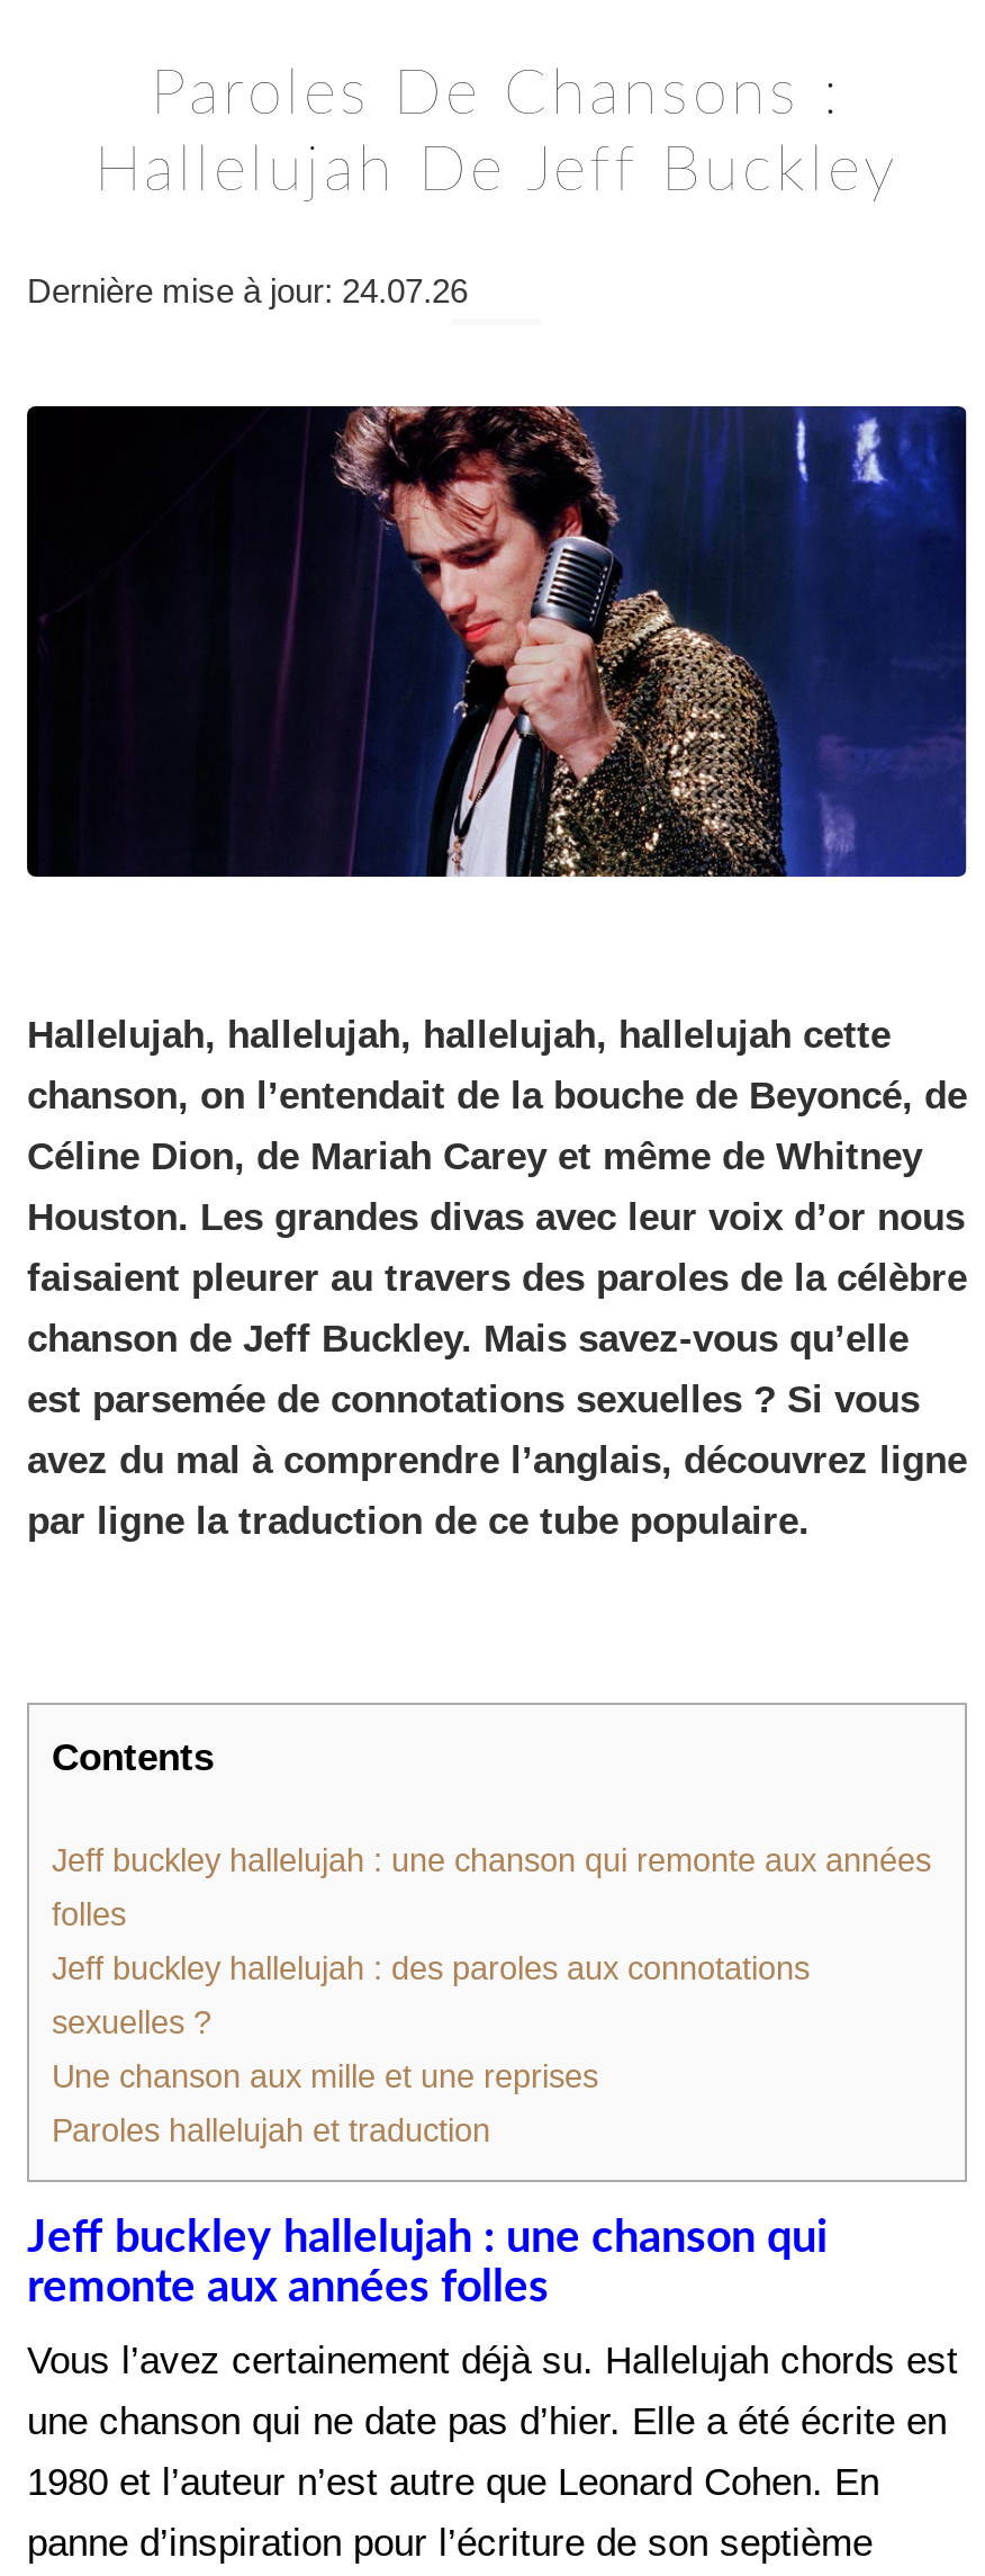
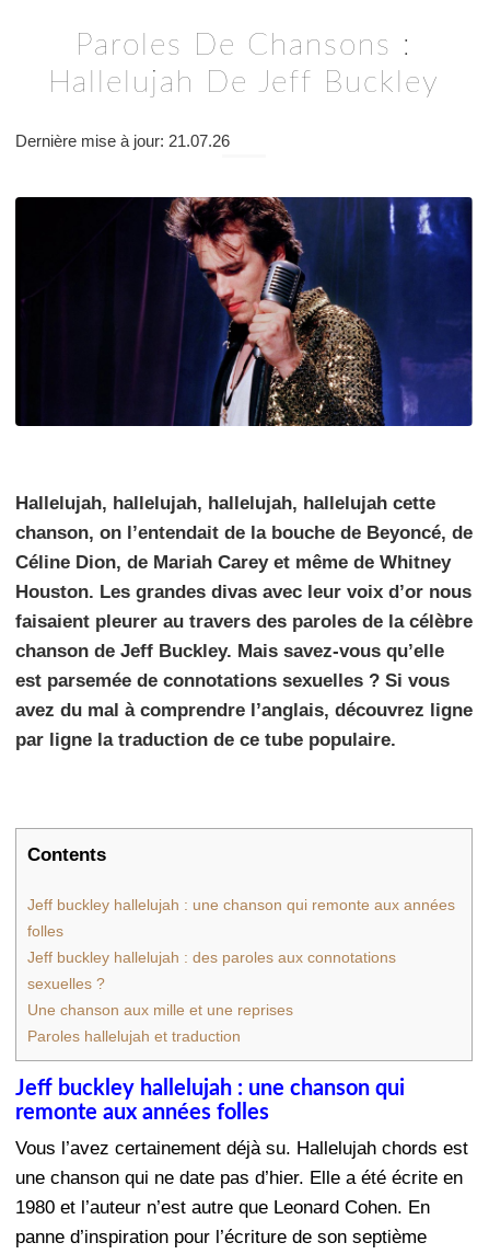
- Dernière mise à jour: 24.07.26
+ Dernière mise à jour: 21.07.26
